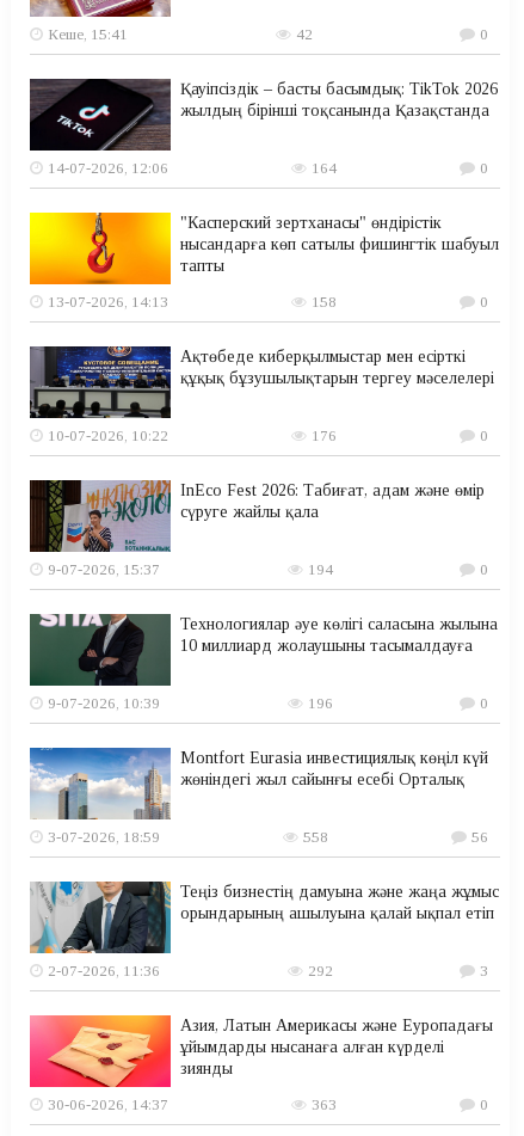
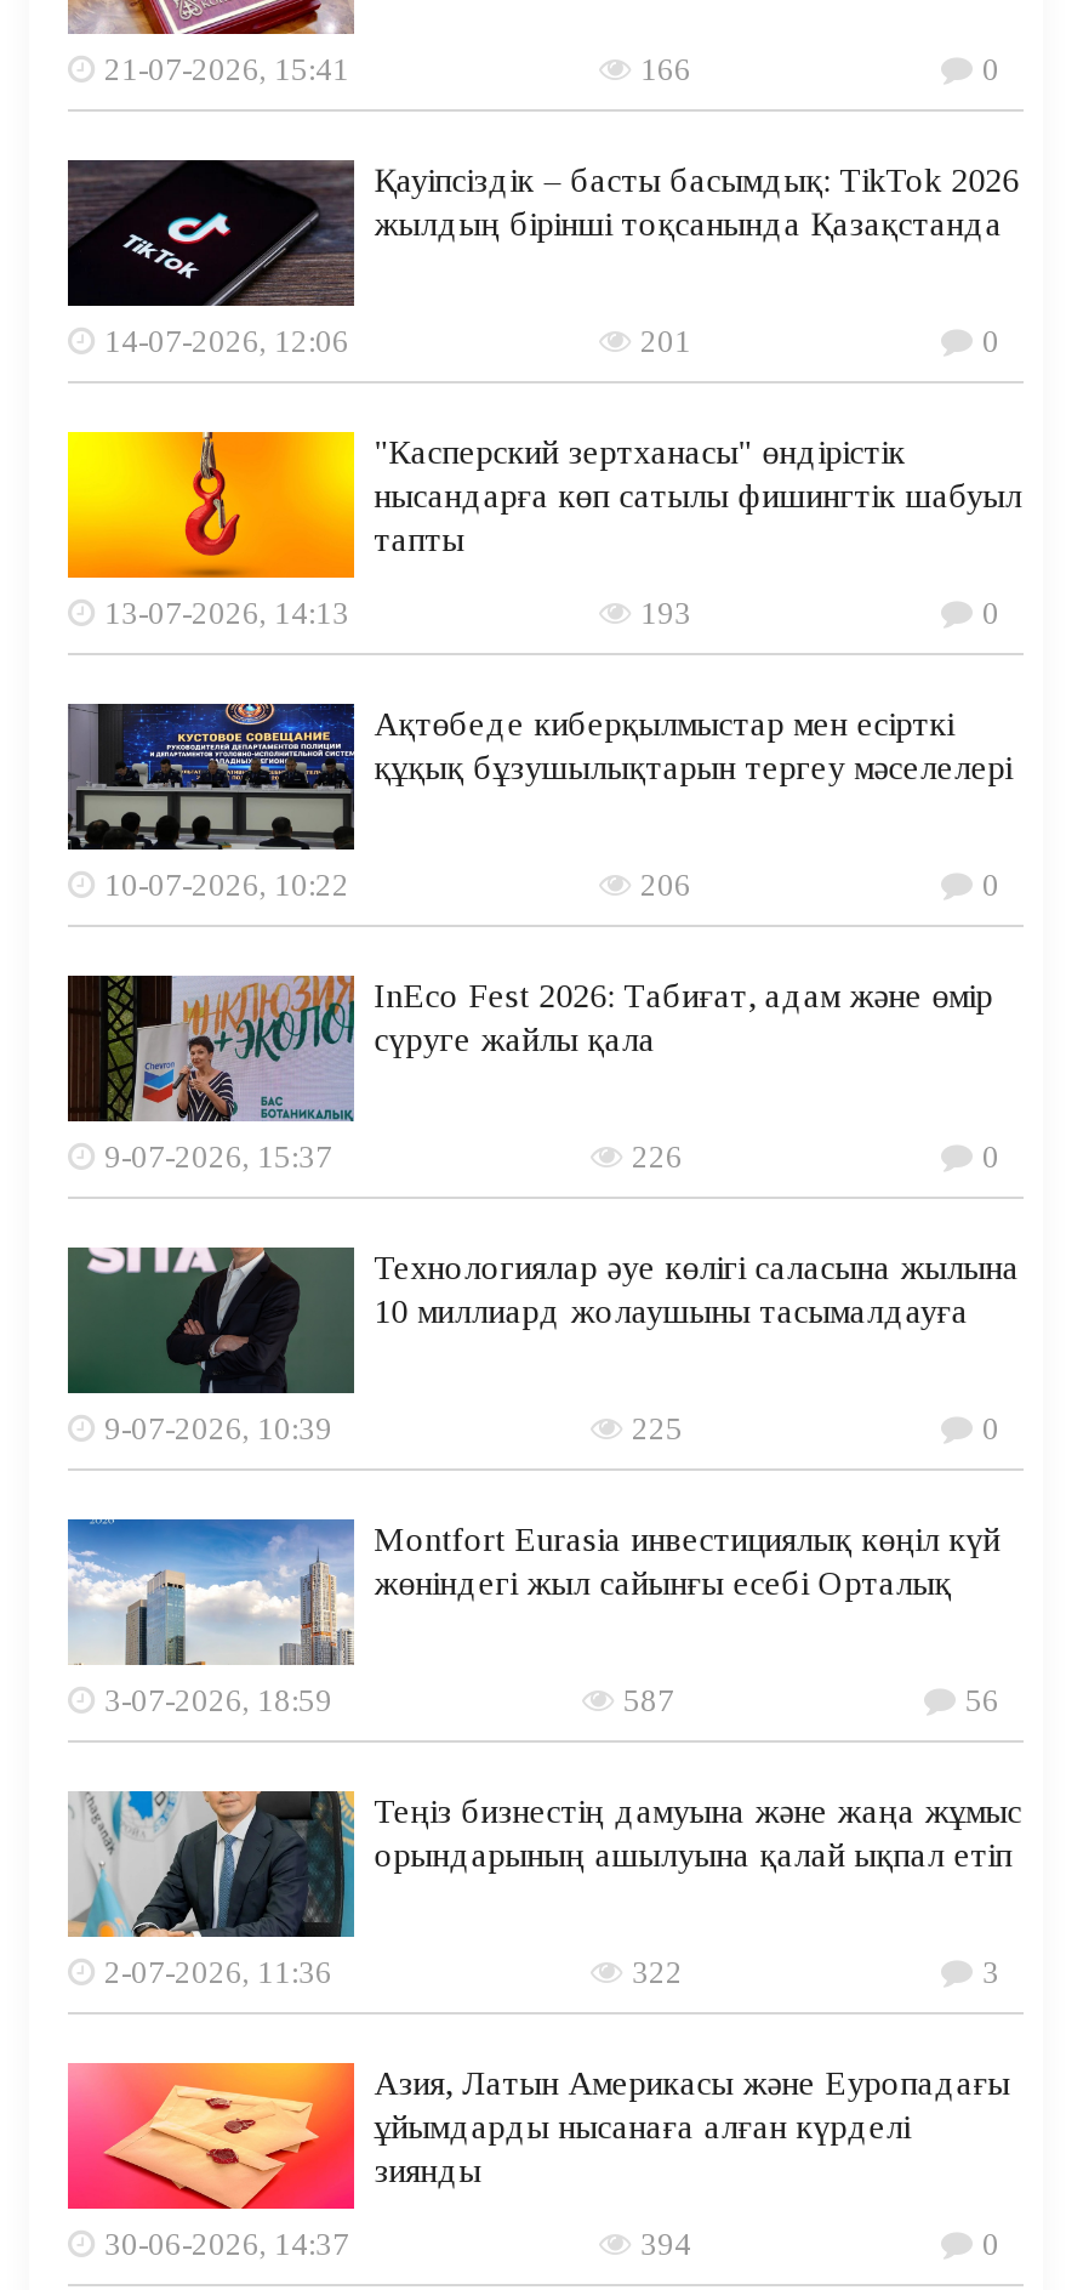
- Кеше, 15:41
- 42
+ 21-07-2026, 15:41
+ 166

- 164
+ 201

- 158
+ 193

- 176
+ 206

- 194
+ 226

- 196
+ 225

- 558
+ 587

- 292
+ 322

- 363
+ 394
